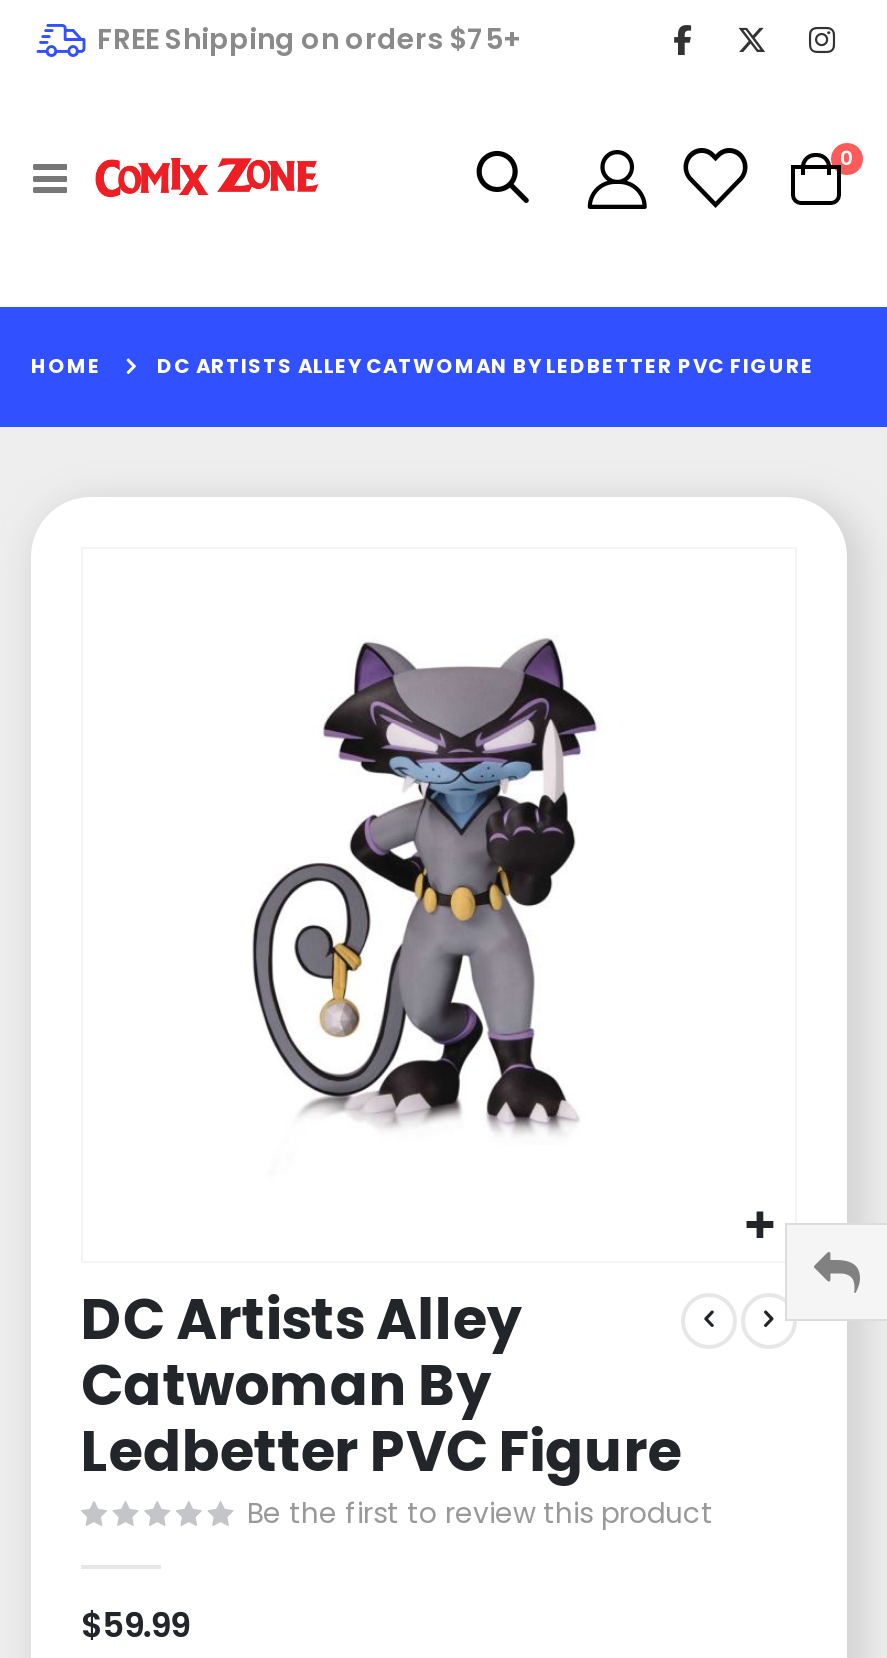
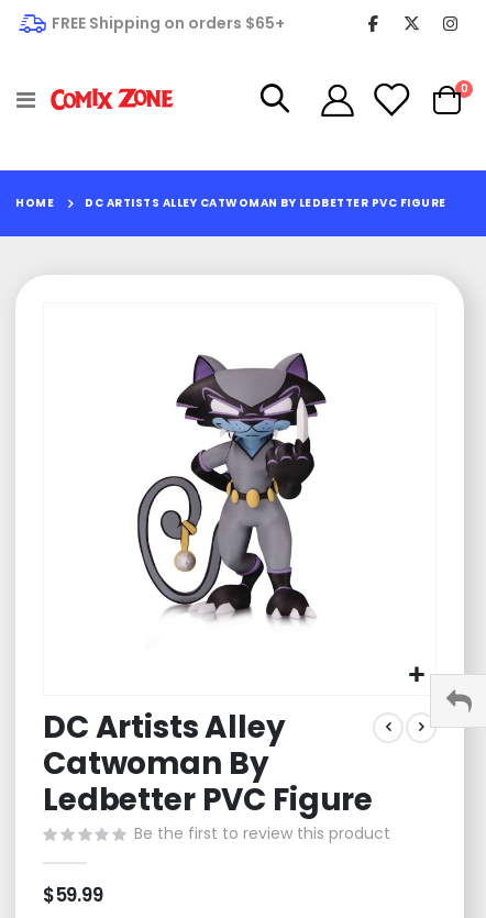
- FREE Shipping on orders $75+
+ FREE Shipping on orders $65+
